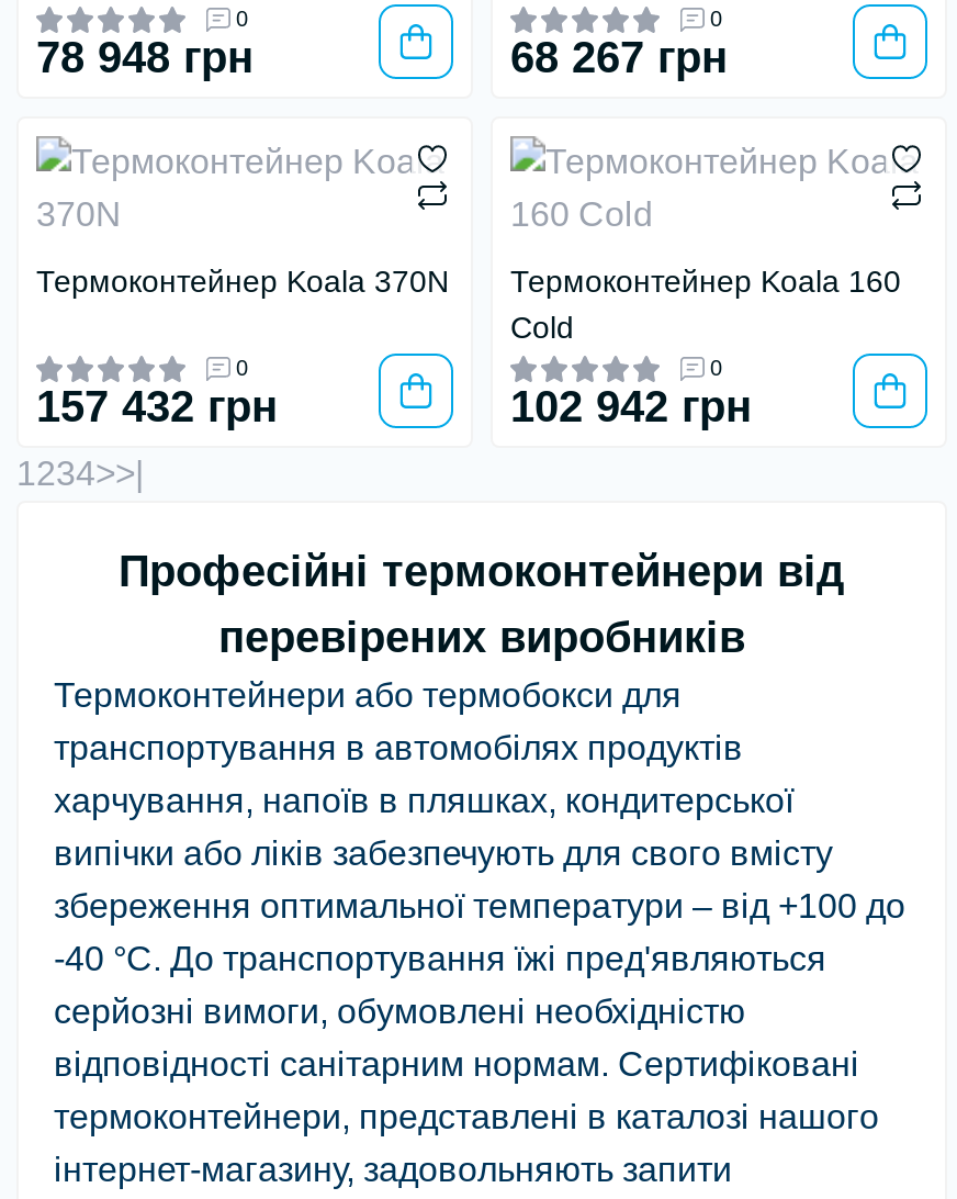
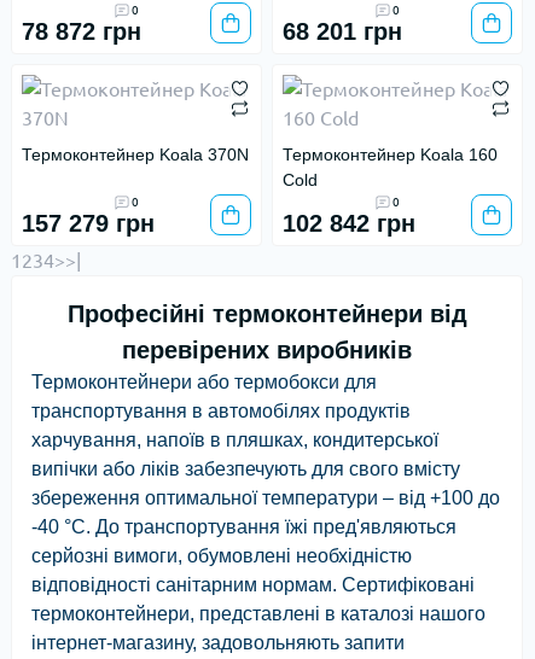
- 78 948 грн
+ 78 872 грн

- 68 267 грн
+ 68 201 грн

- 157 432 грн
+ 157 279 грн

- 102 942 грн
+ 102 842 грн
